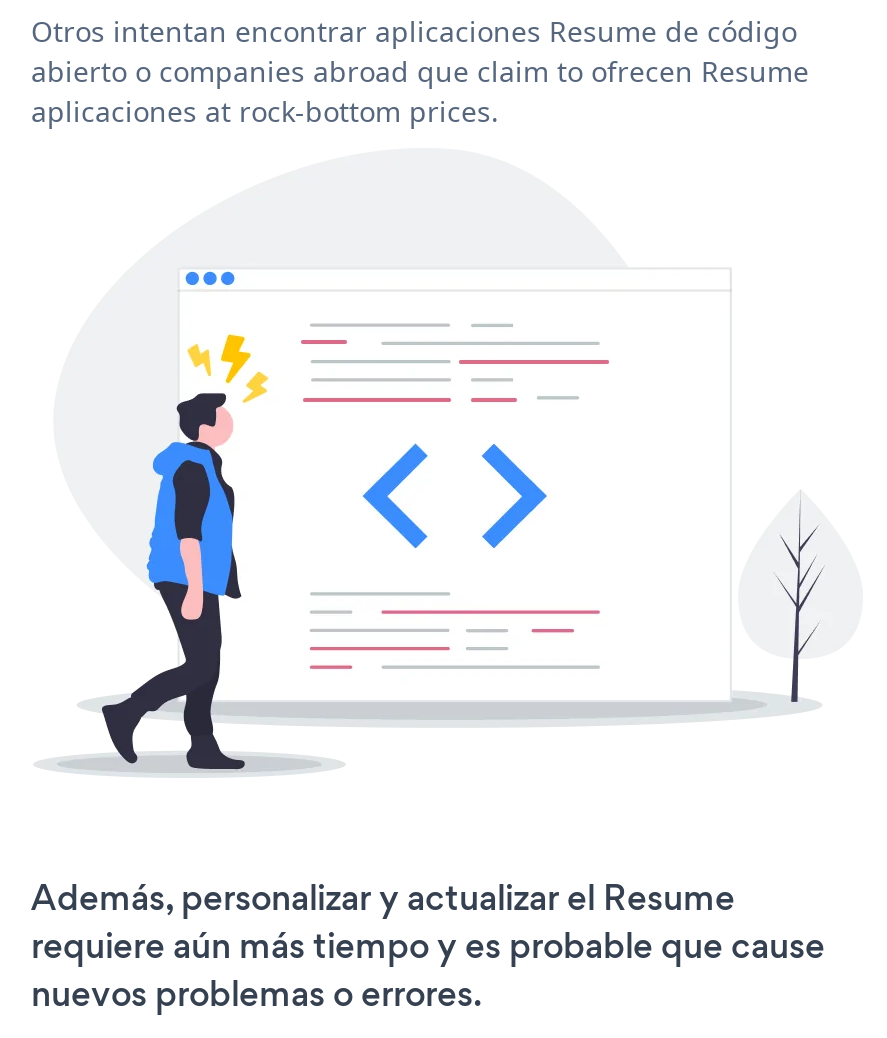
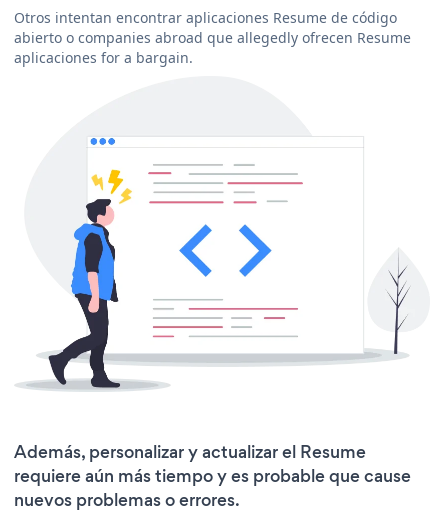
- abierto o companies abroad que claim to ofrecen Resume
- aplicaciones at rock-bottom prices.
+ abierto o companies abroad que allegedly ofrecen Resume
+ aplicaciones for a bargain.
